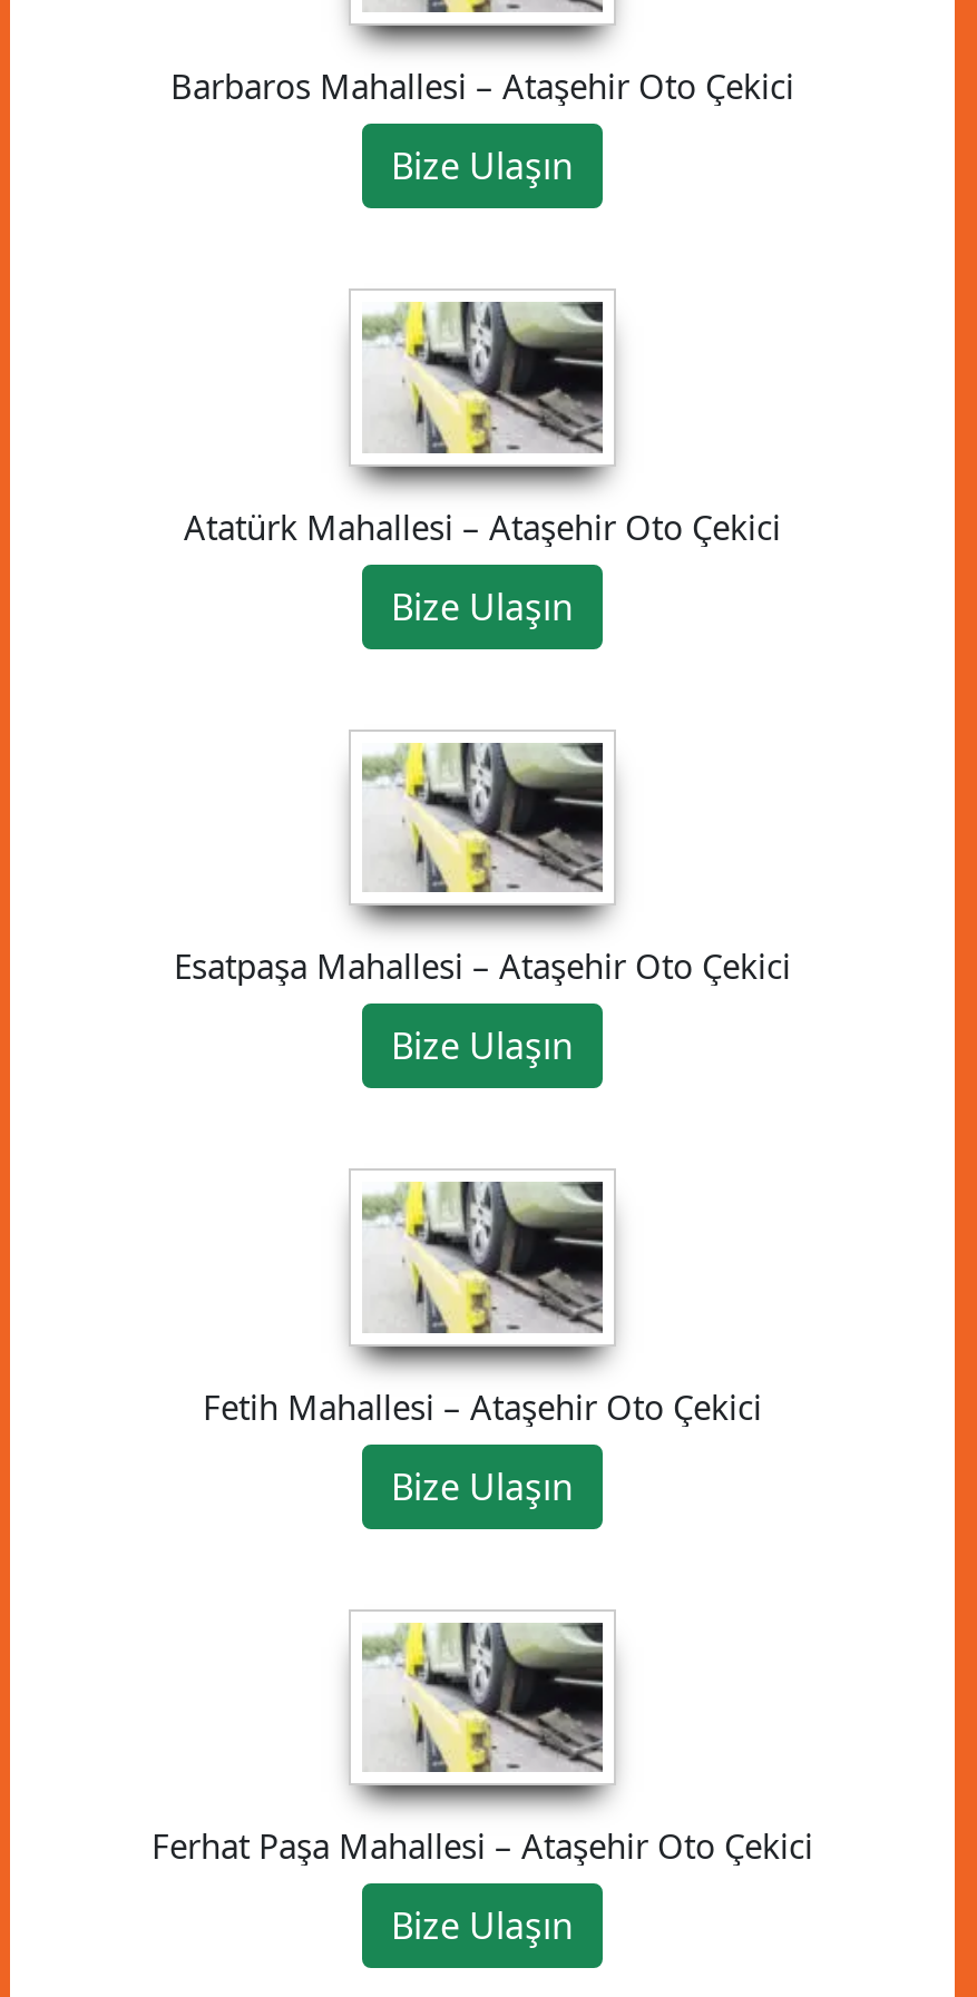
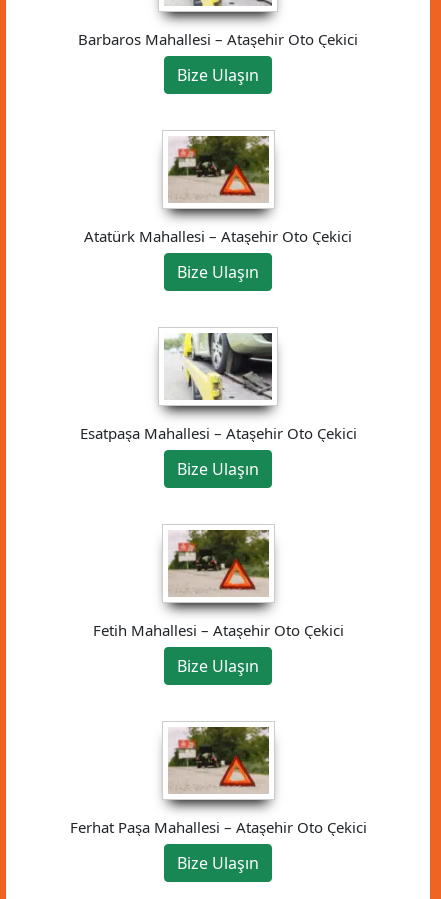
- [image]
+ [image]

- [image]
+ [image]

- [image]
+ [image]
